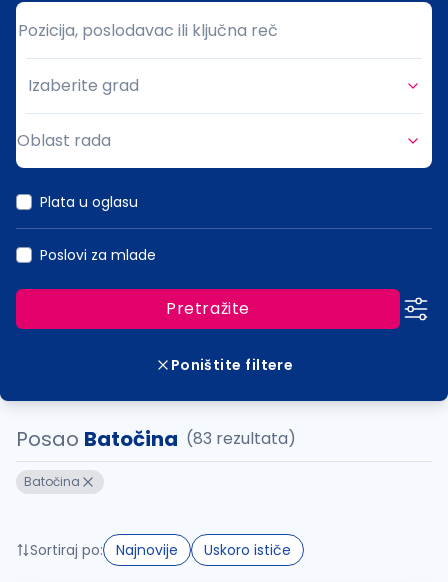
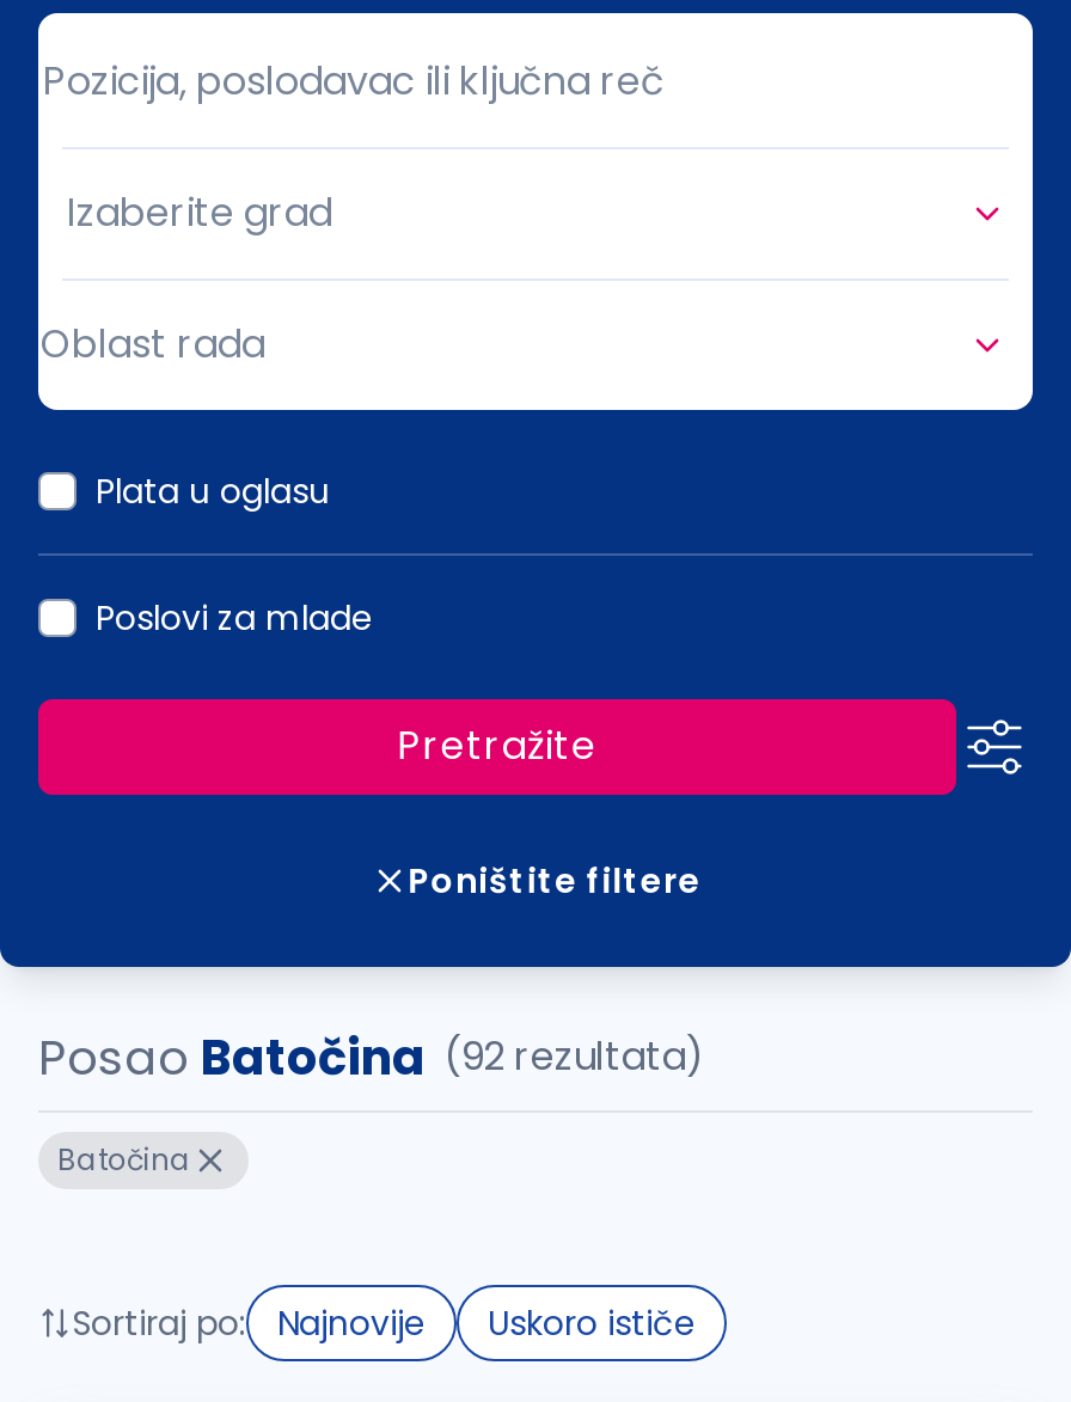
- Posao Batočina (83 rezultata)
+ Posao Batočina (92 rezultata)
